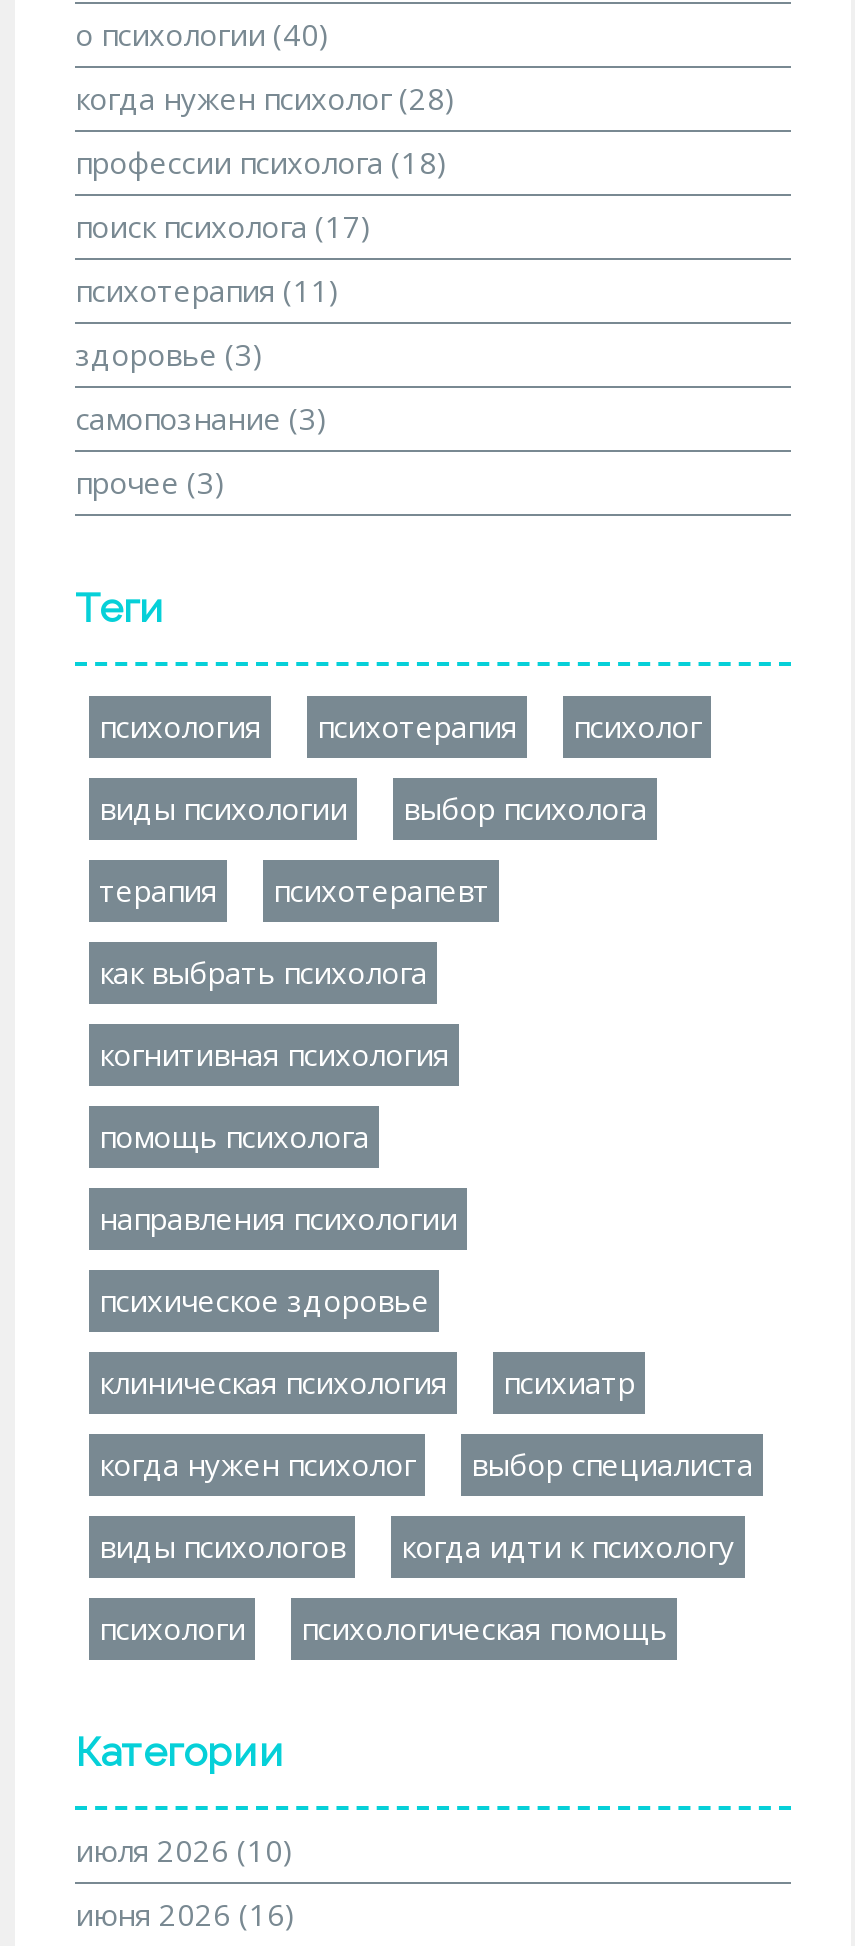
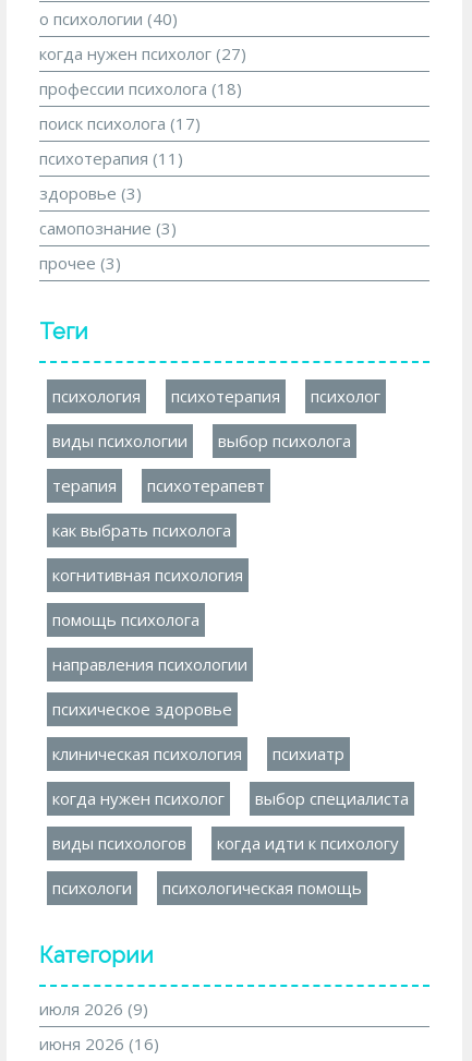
- когда нужен психолог (28)
+ когда нужен психолог (27)

- июля 2026 (10)
+ июля 2026 (9)
